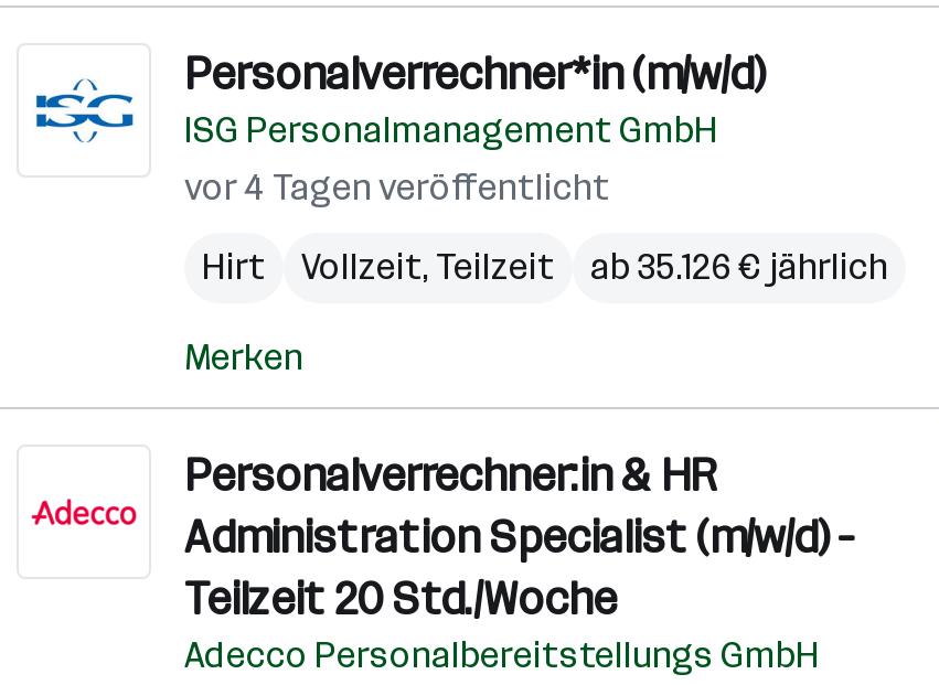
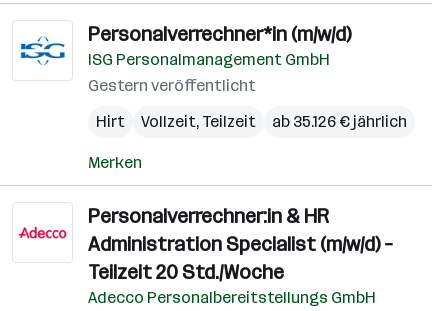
- vor 4 Tagen veröffentlicht
+ Gestern veröffentlicht
